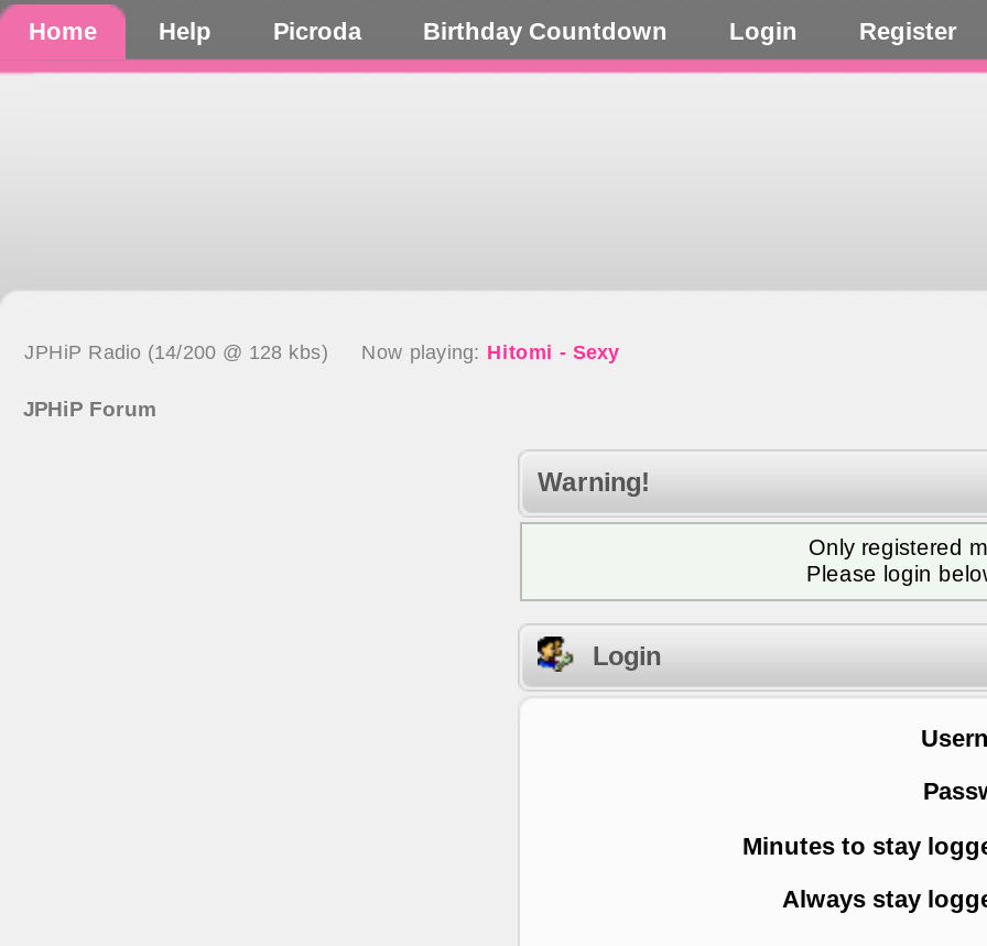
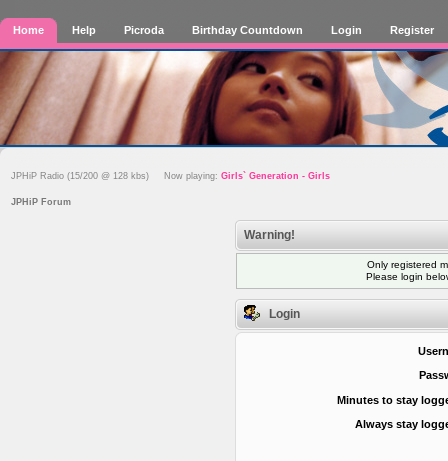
+ [image]

- JPHiP Radio (14/200 @ 128 kbs) Now playing: Hitomi - Sexy
+ JPHiP Radio (15/200 @ 128 kbs) Now playing: Girls` Generation - Girls
